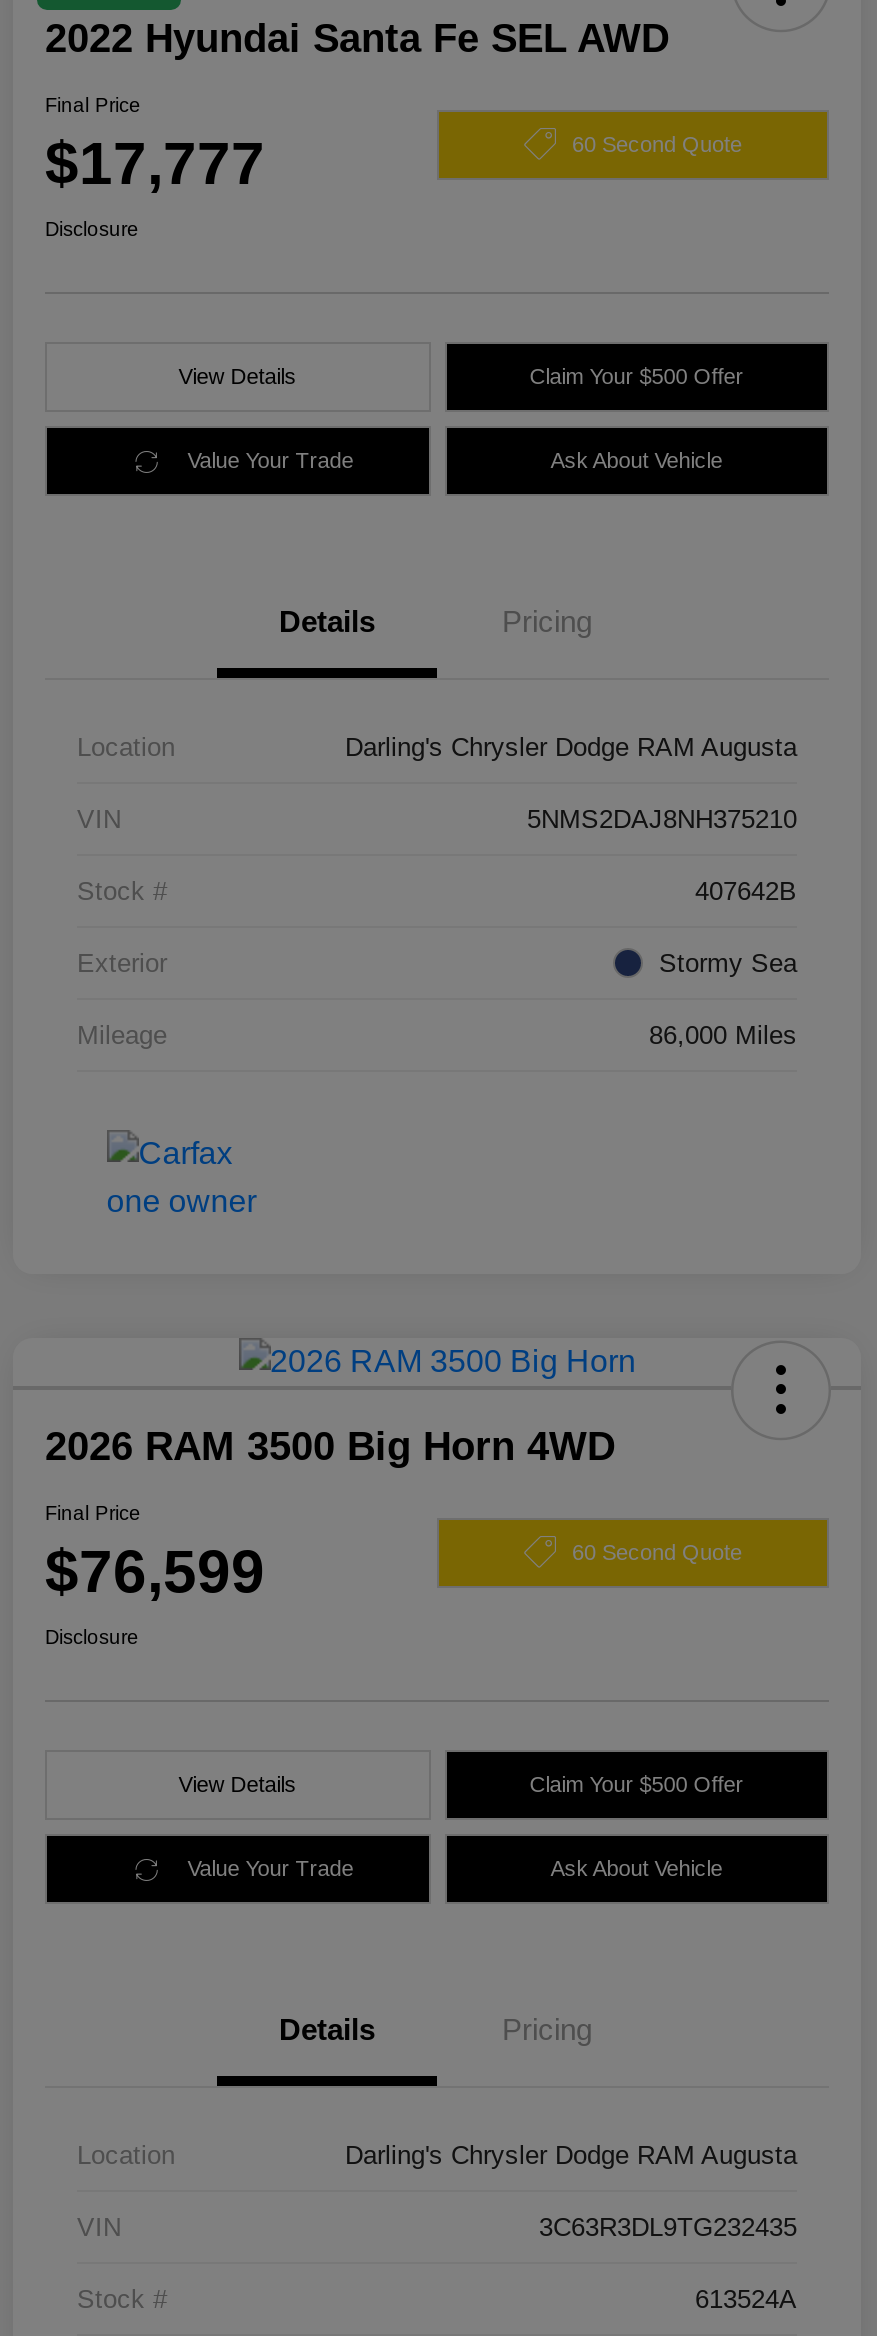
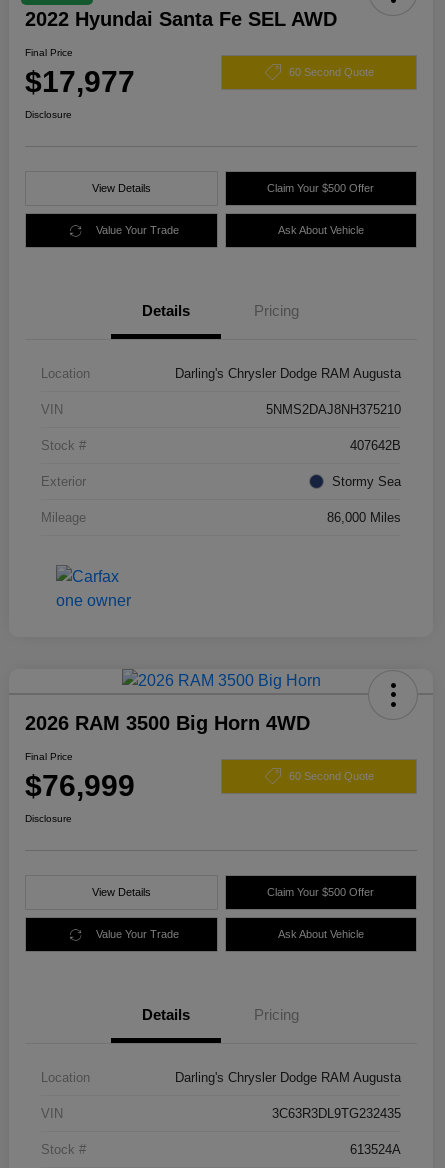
- $17,777
+ $17,977

- $76,599
+ $76,999
